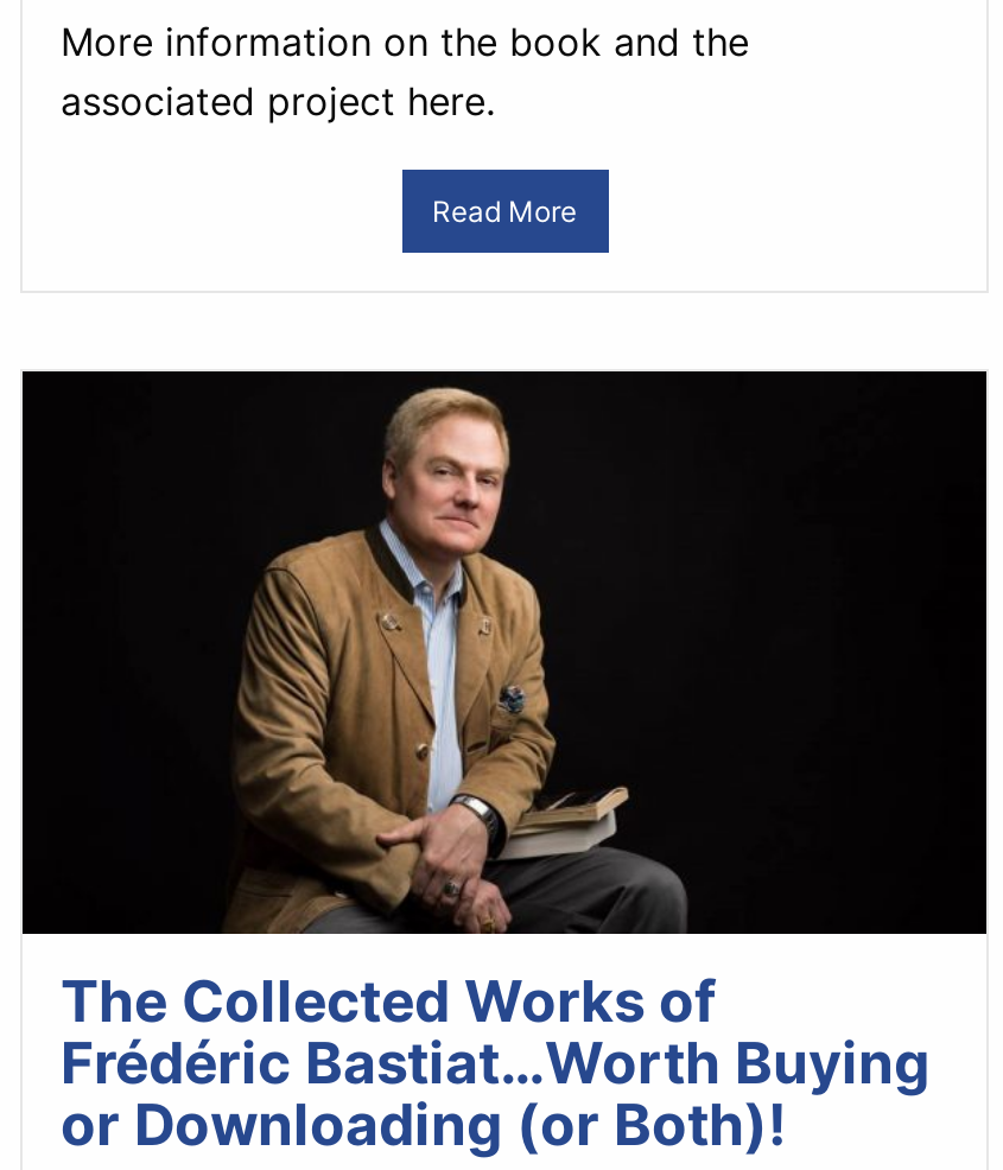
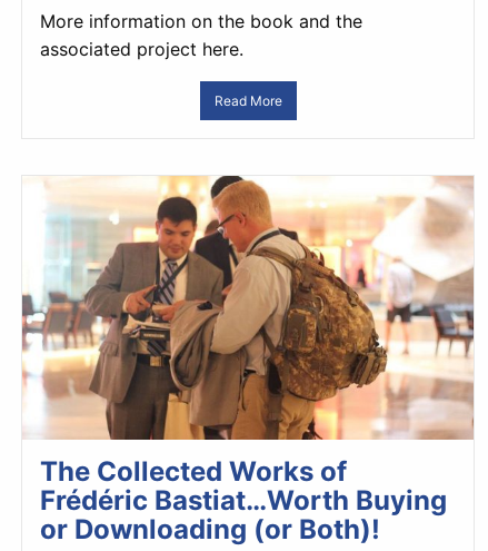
- [image]
+ [image]
